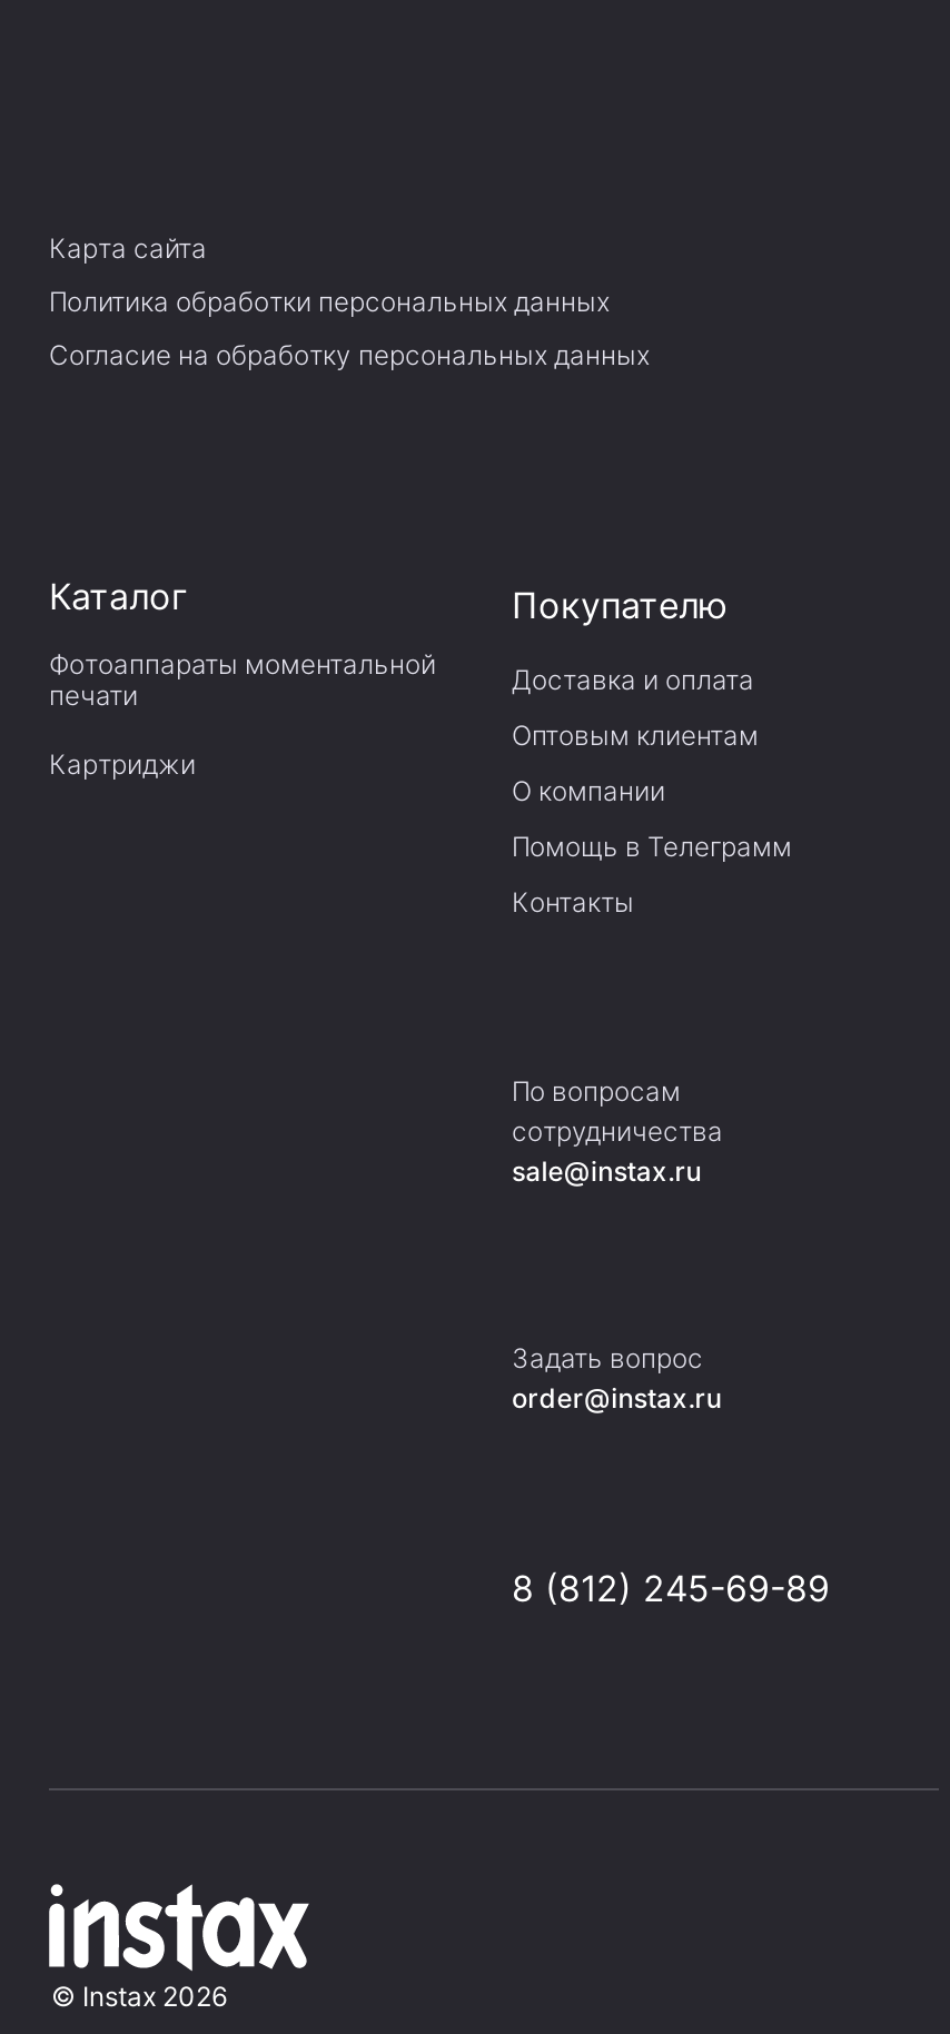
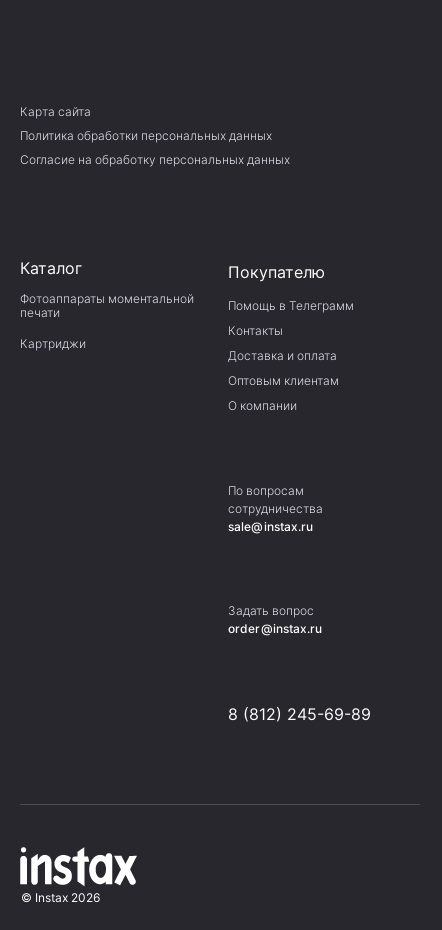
moved down: Доставка и оплата | Оптовым клиентам | О компании

moved up: Помощь в Телеграмм | Контакты
